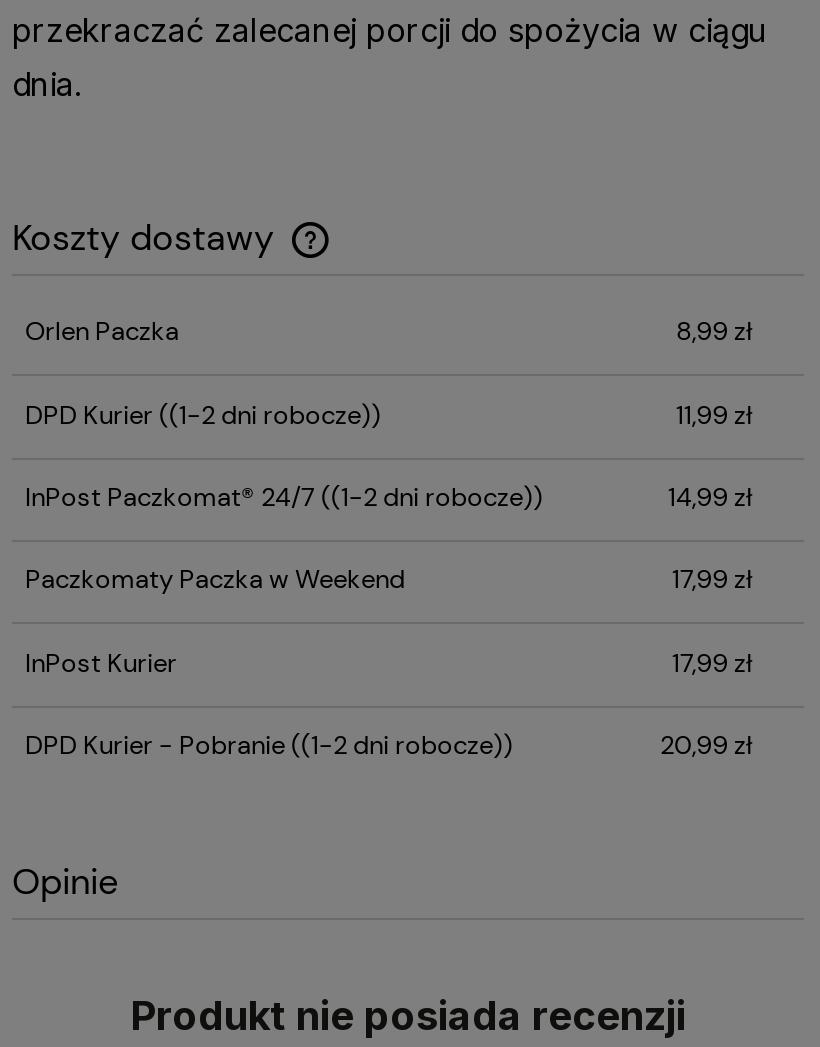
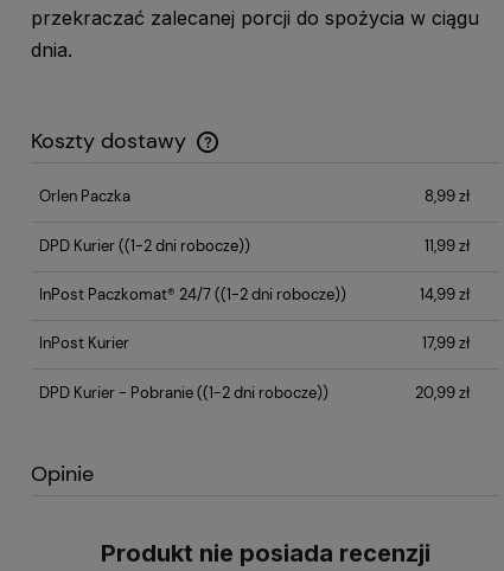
- Paczkomaty Paczka w Weekend
- 17,99 zł
